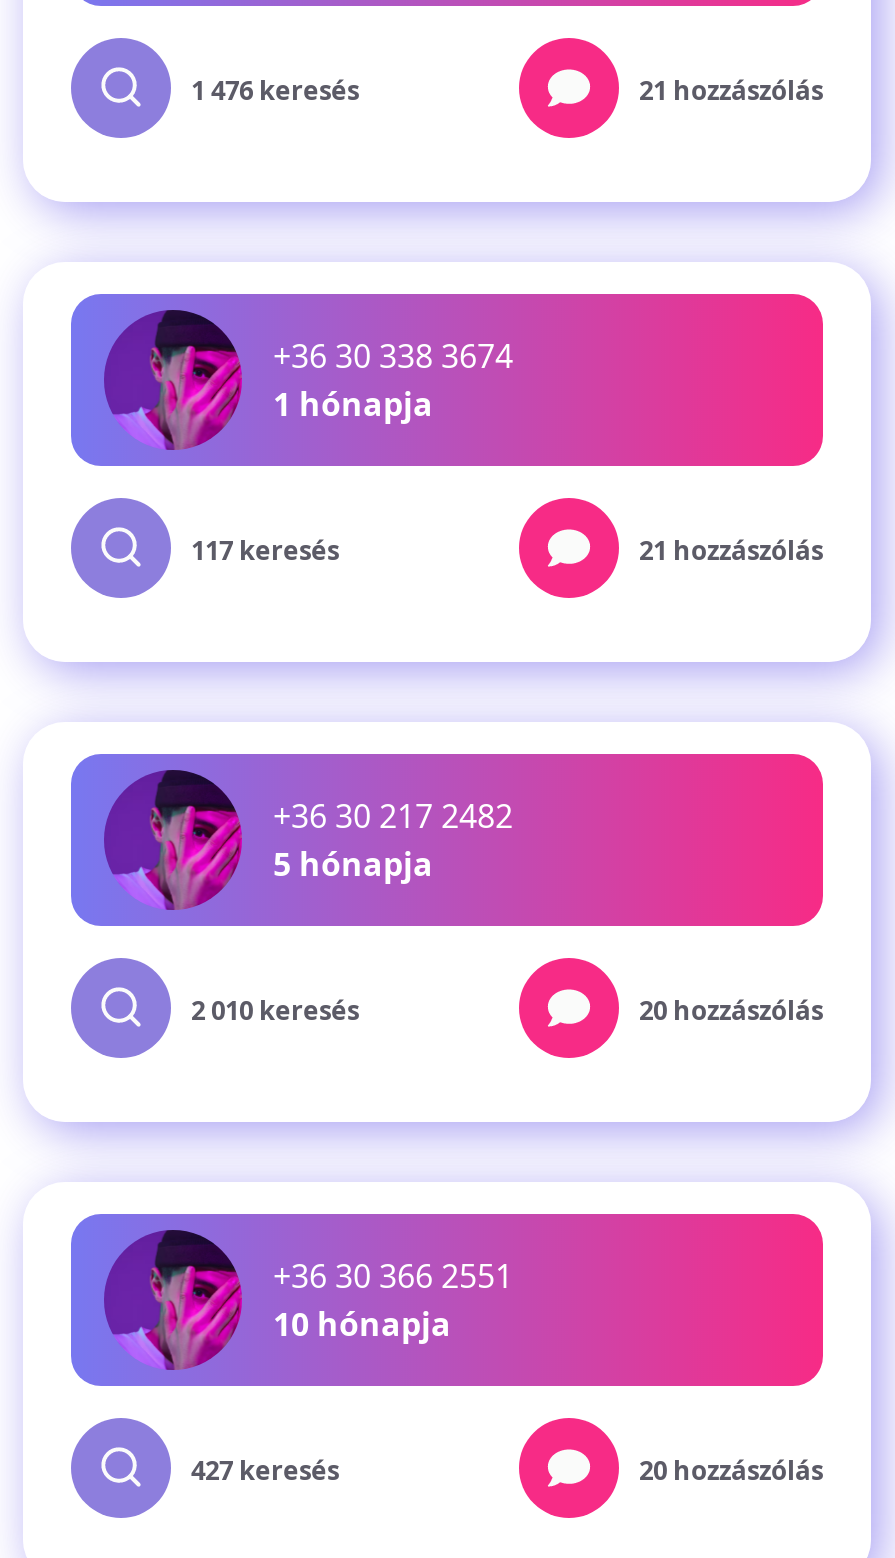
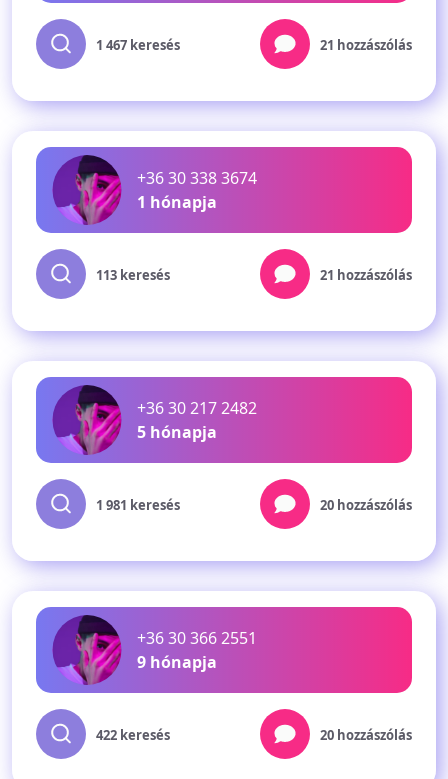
- 1 476 keresés
+ 1 467 keresés

- 117 keresés
+ 113 keresés

- 2 010 keresés
+ 1 981 keresés

- 10 hónapja
+ 9 hónapja

- 427 keresés
+ 422 keresés
